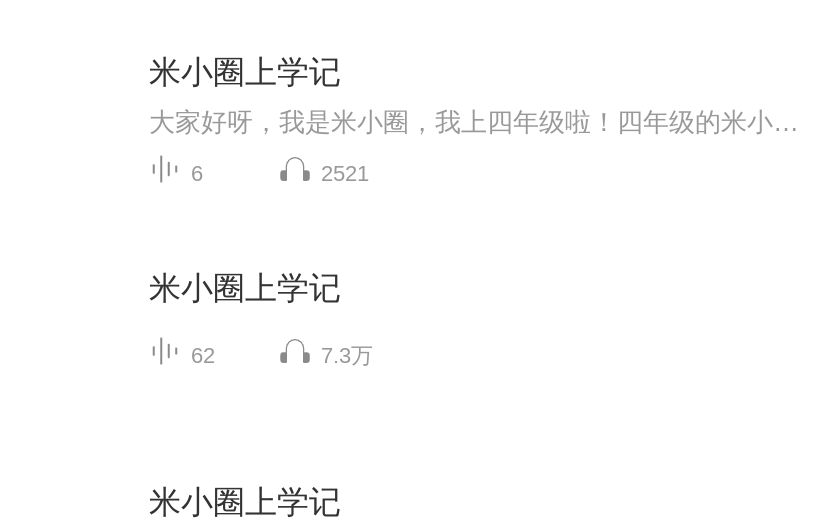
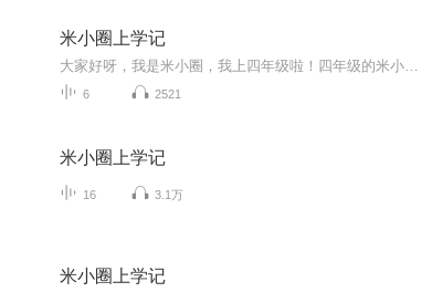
- 62
+ 16

- 7.3万
+ 3.1万
